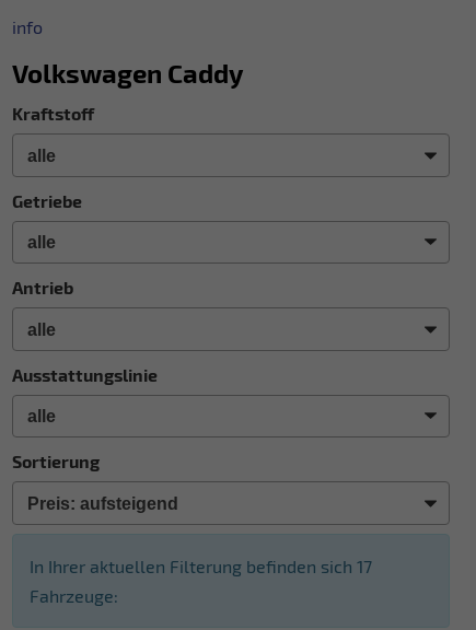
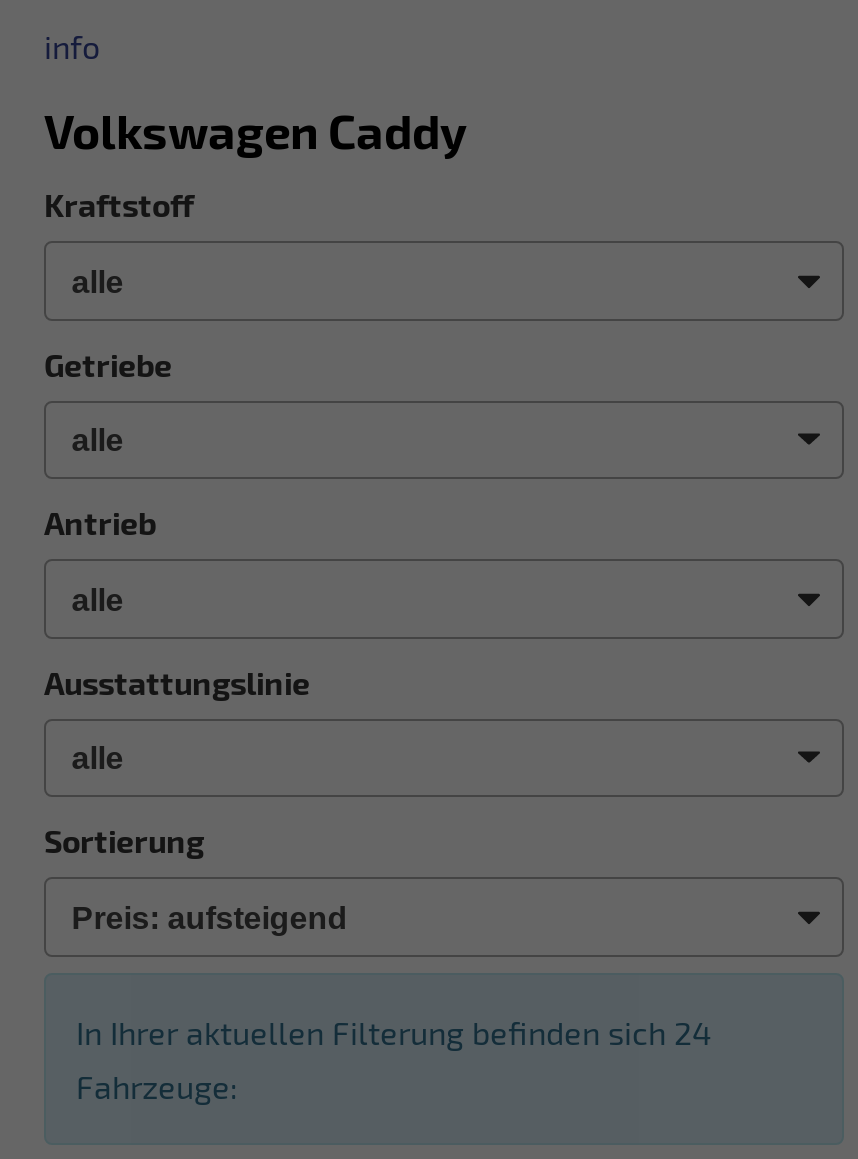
- In Ihrer aktuellen Filterung befinden sich 17
+ In Ihrer aktuellen Filterung befinden sich 24
